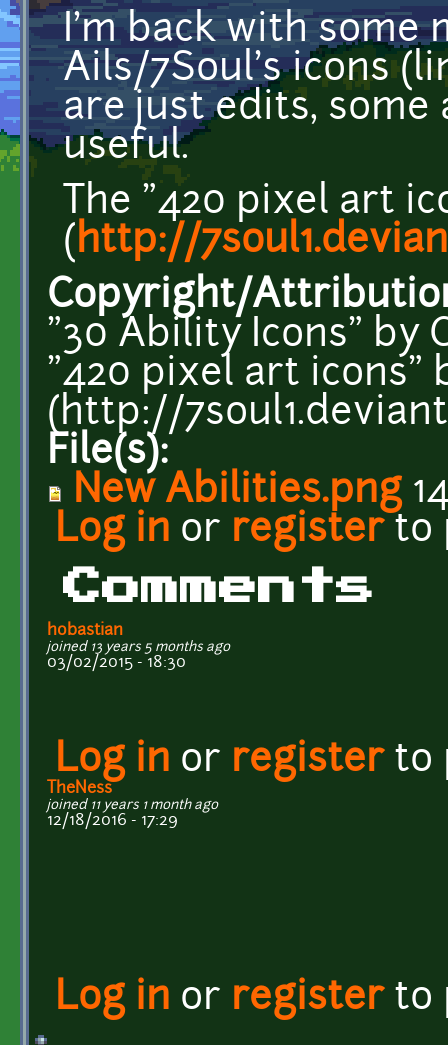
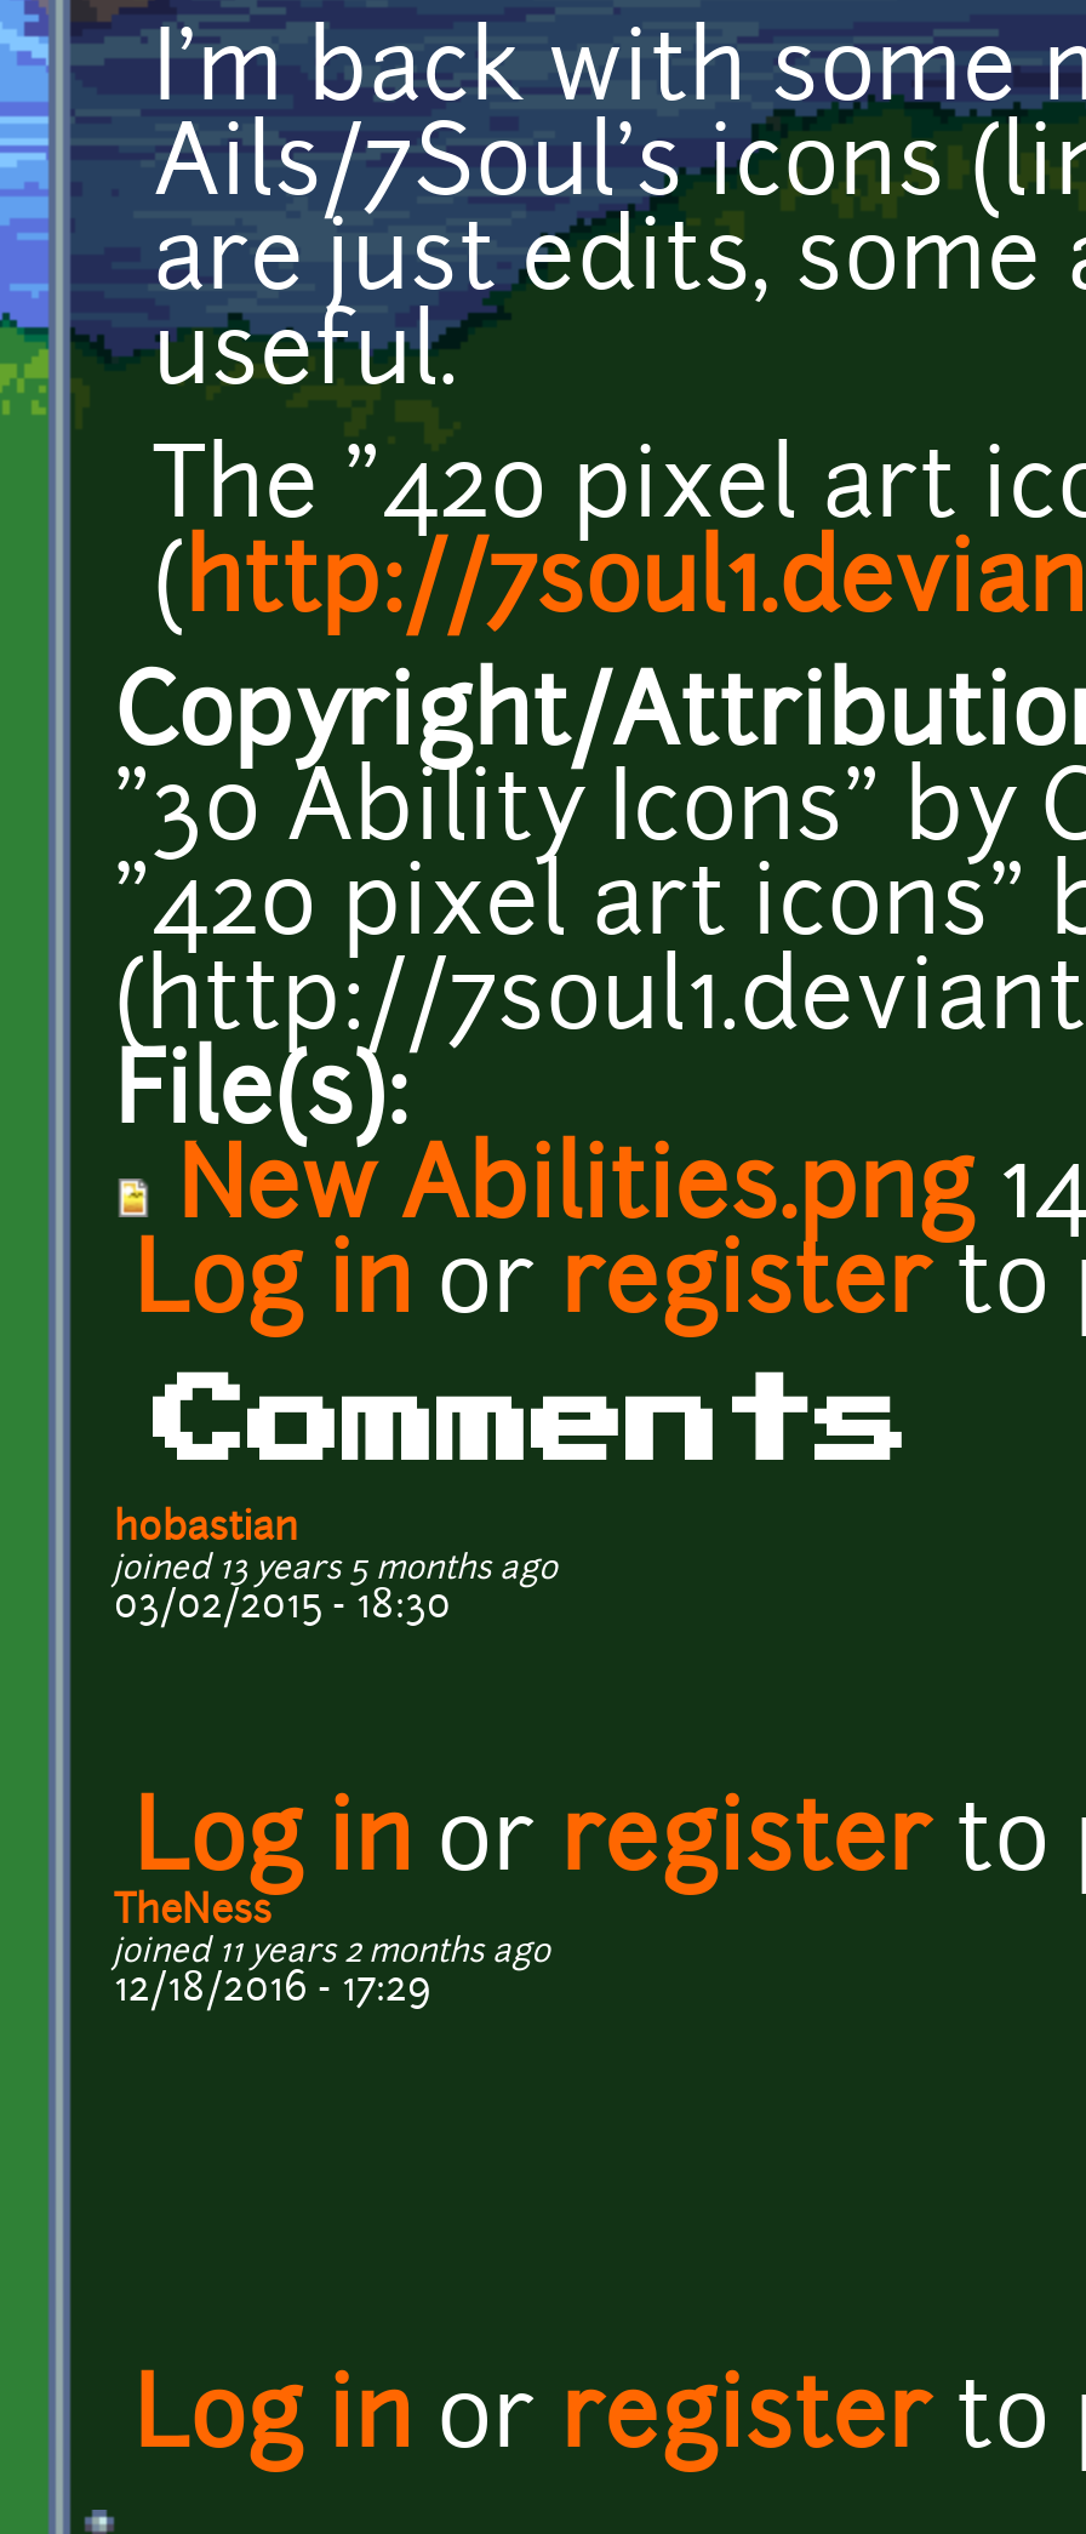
- joined 11 years 1 month ago
+ joined 11 years 2 months ago
